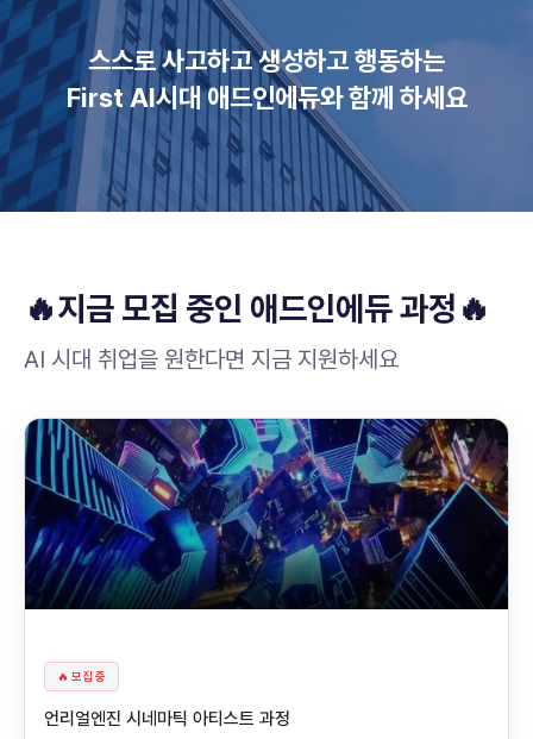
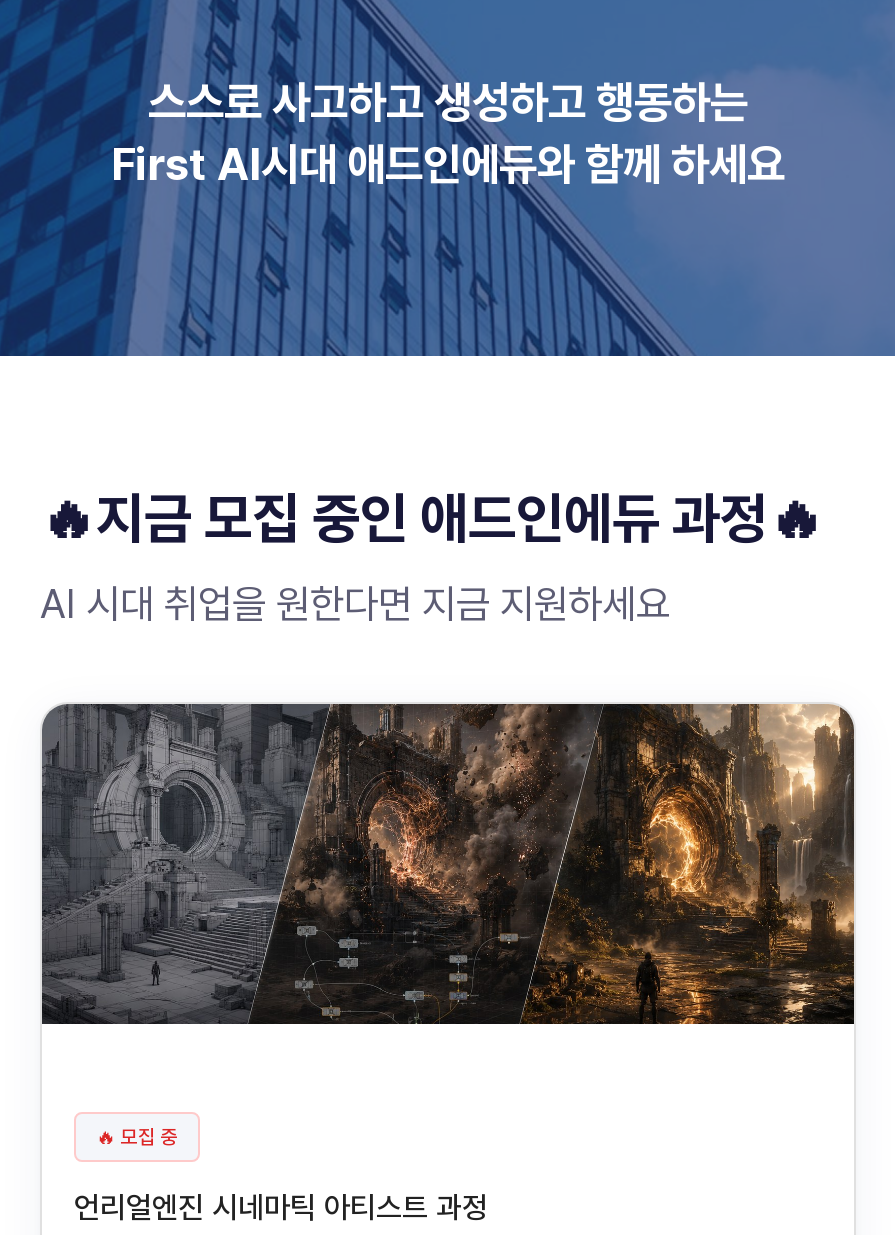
- [image]
+ [image]
